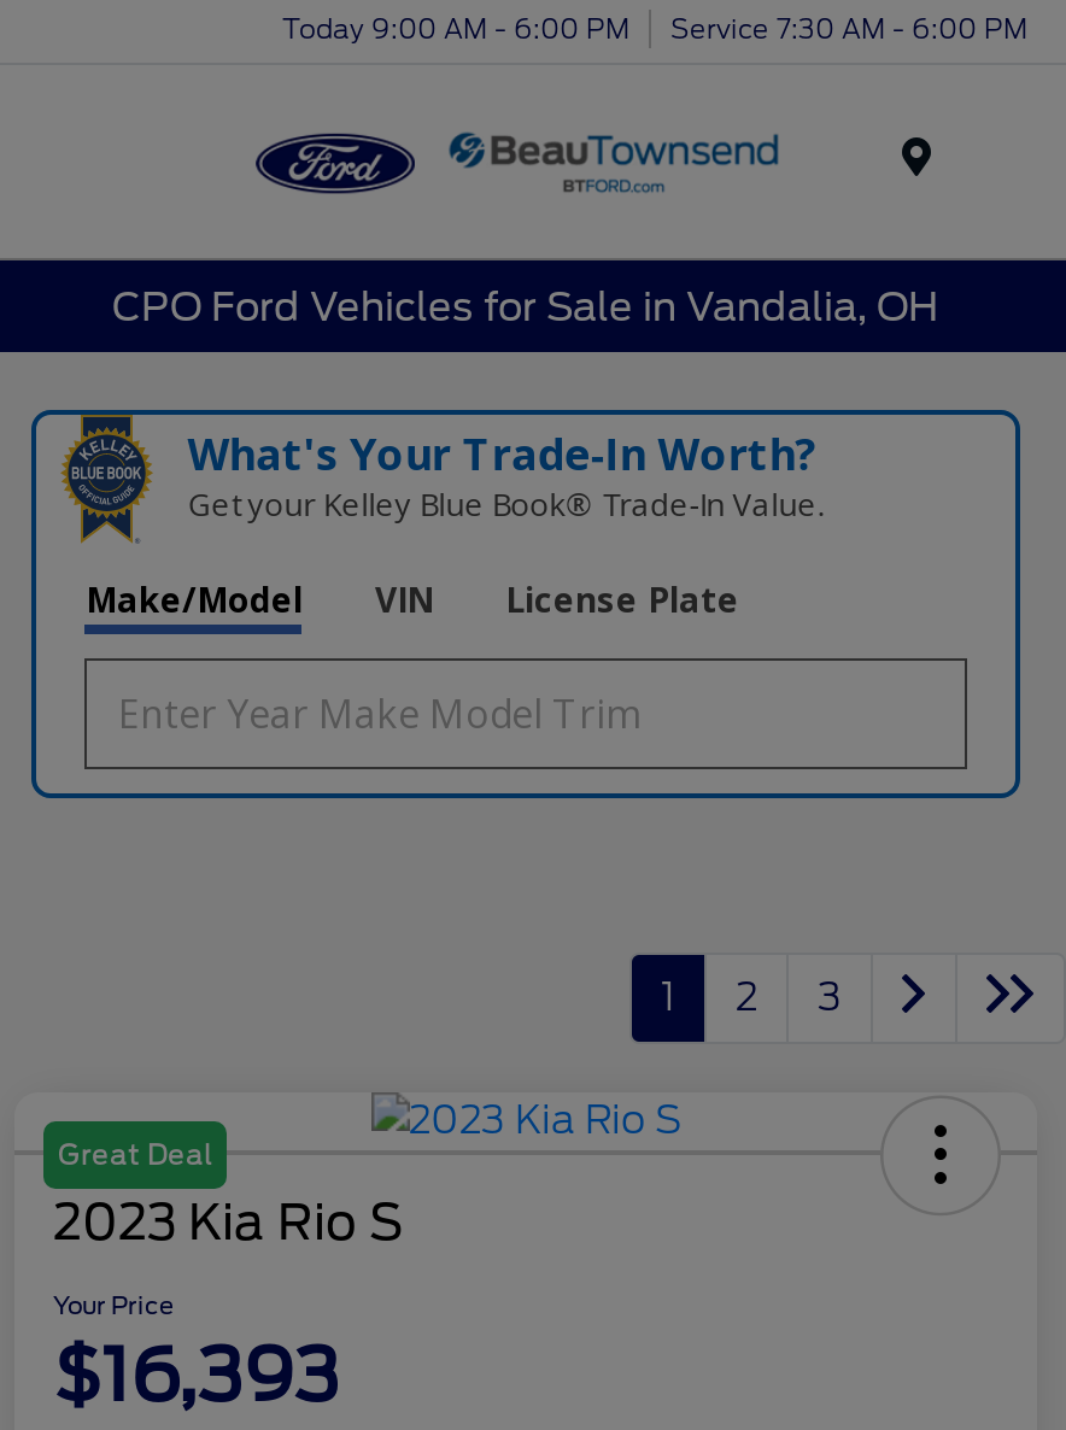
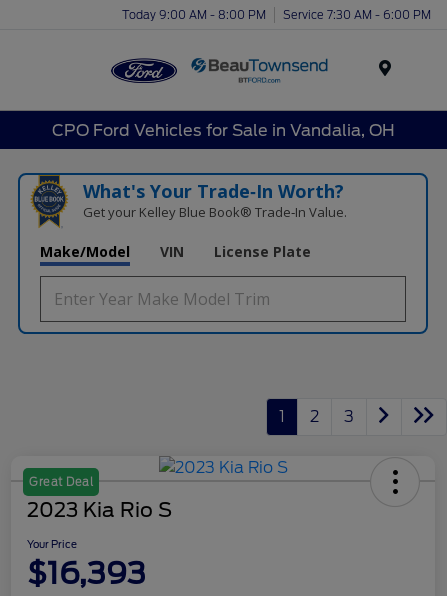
- Today 9:00 AM - 6:00 PM Service 7:30 AM - 6:00 PM
+ Today 9:00 AM - 8:00 PM Service 7:30 AM - 6:00 PM
